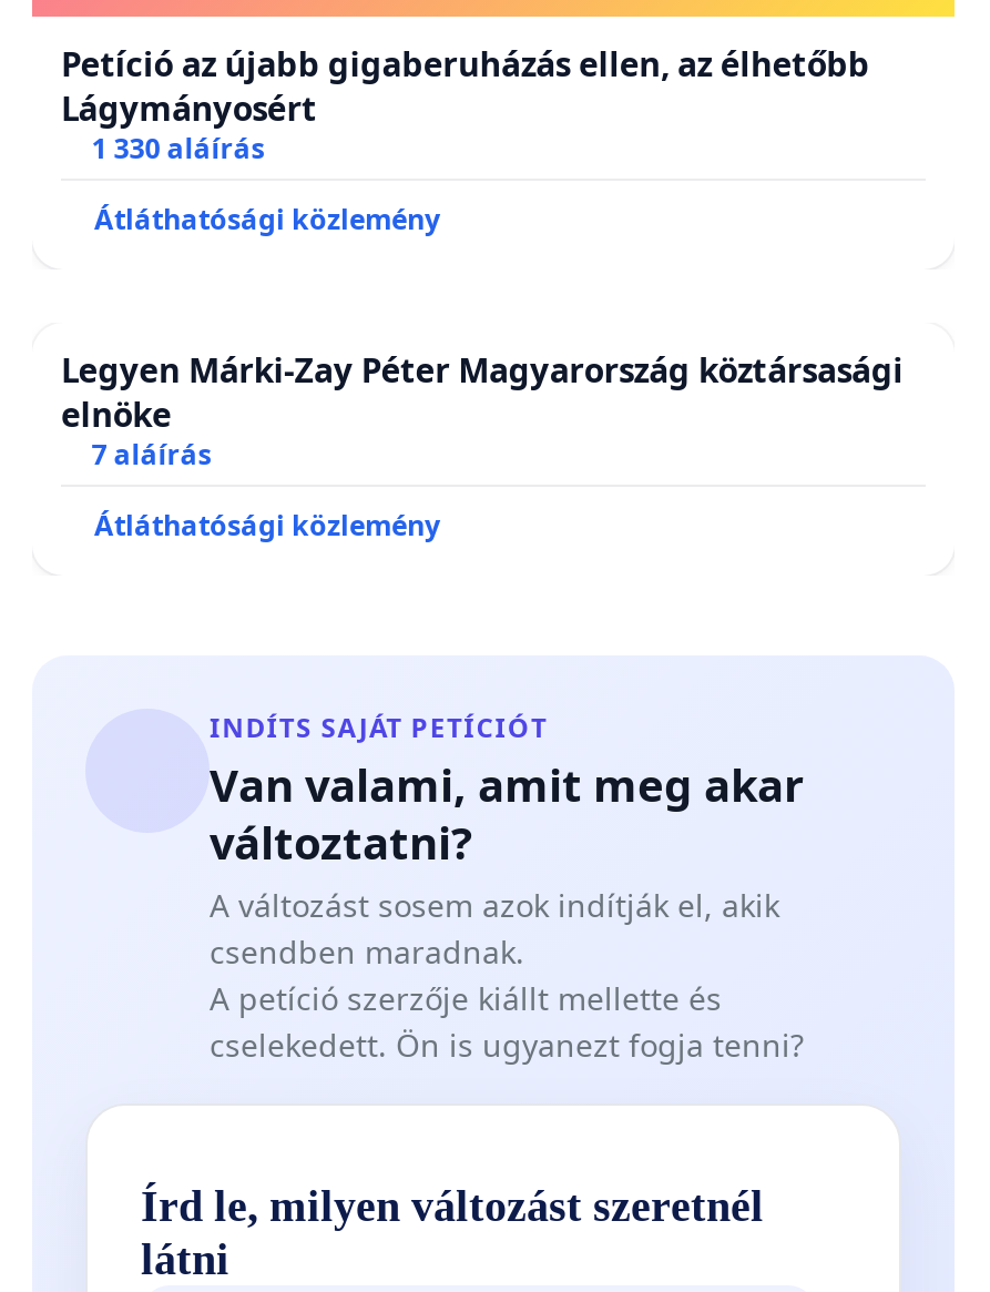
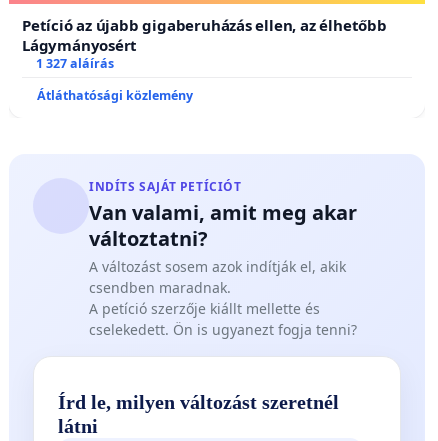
- 1 330 aláírás
- Átláthatósági közlemény
- Legyen Márki-Zay Péter Magyarország köztársasági
- elnöke
- 7 aláírás
+ 1 327 aláírás
